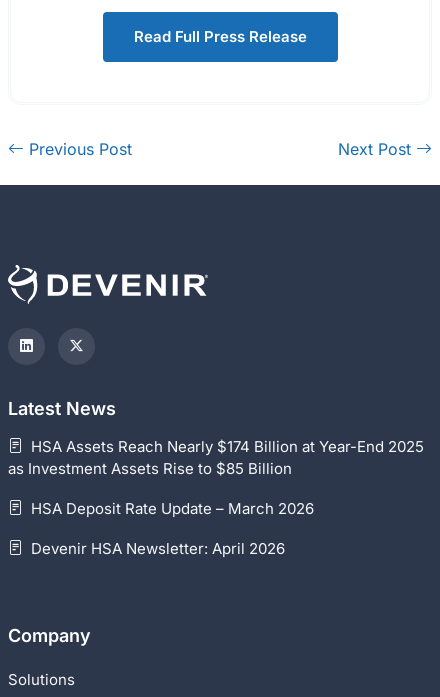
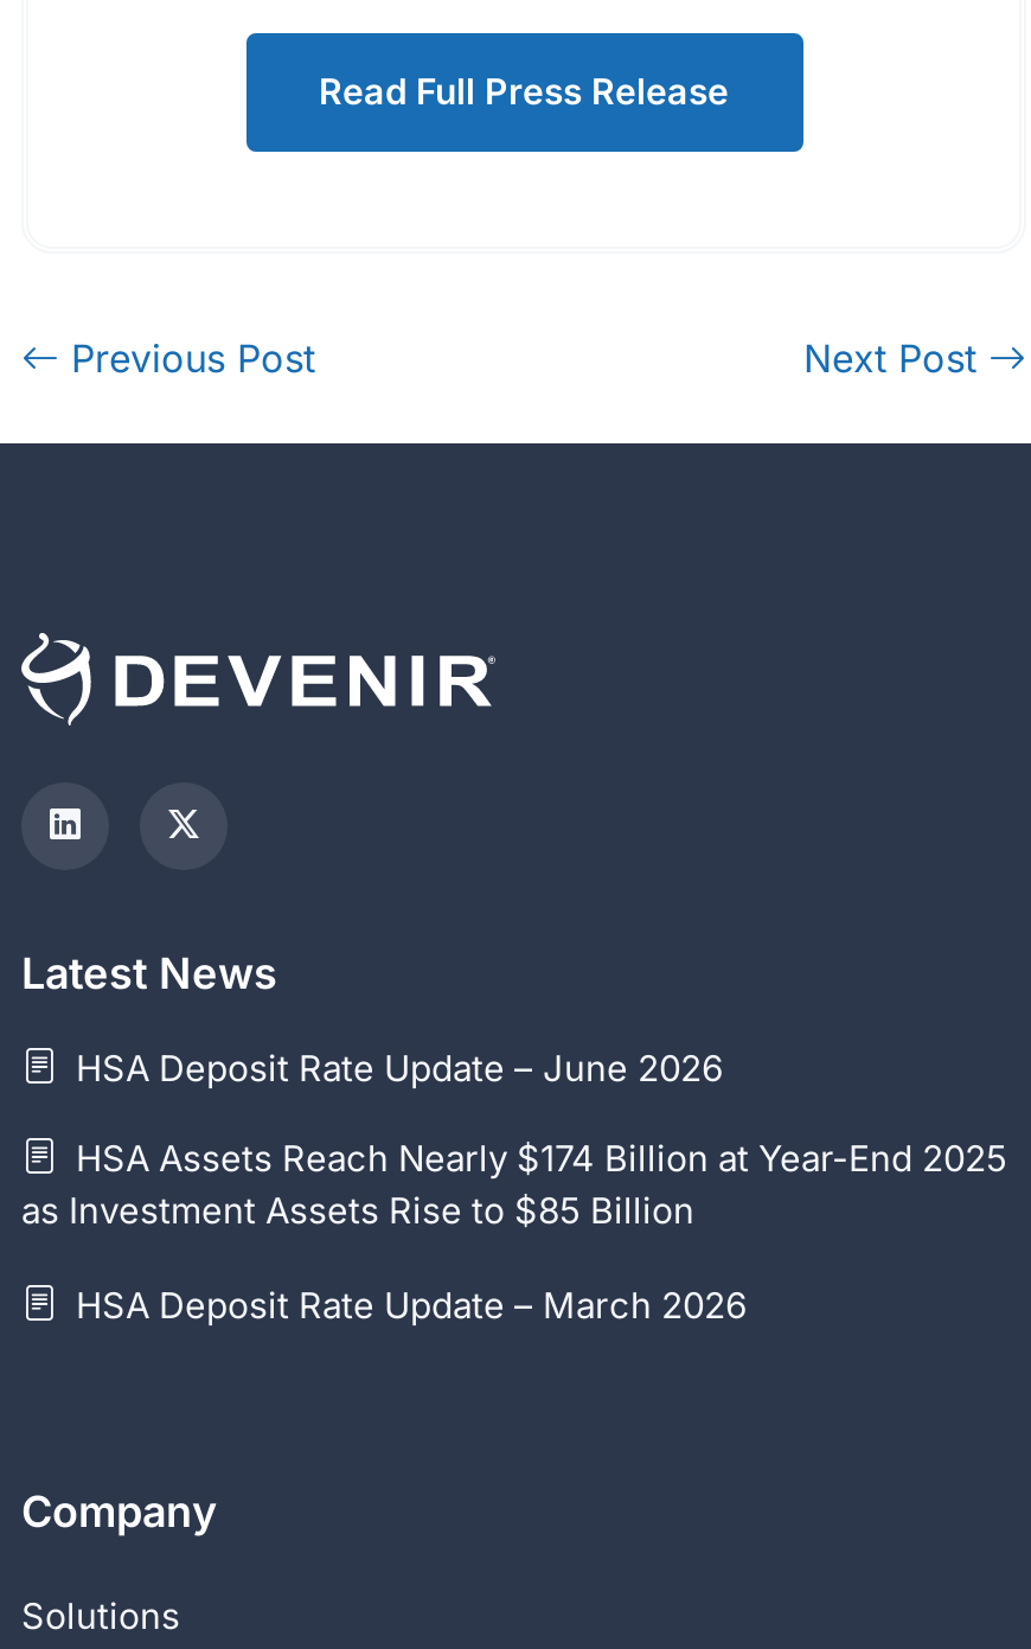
+ HSA Deposit Rate Update – June 2026

moved down: HSA Assets Reach Nearly $174 Billion at Year-End 2025 | as Investment Assets Rise to $85 Billion | HSA Deposit Rate Update – March 2026

- Devenir HSA Newsletter: April 2026
